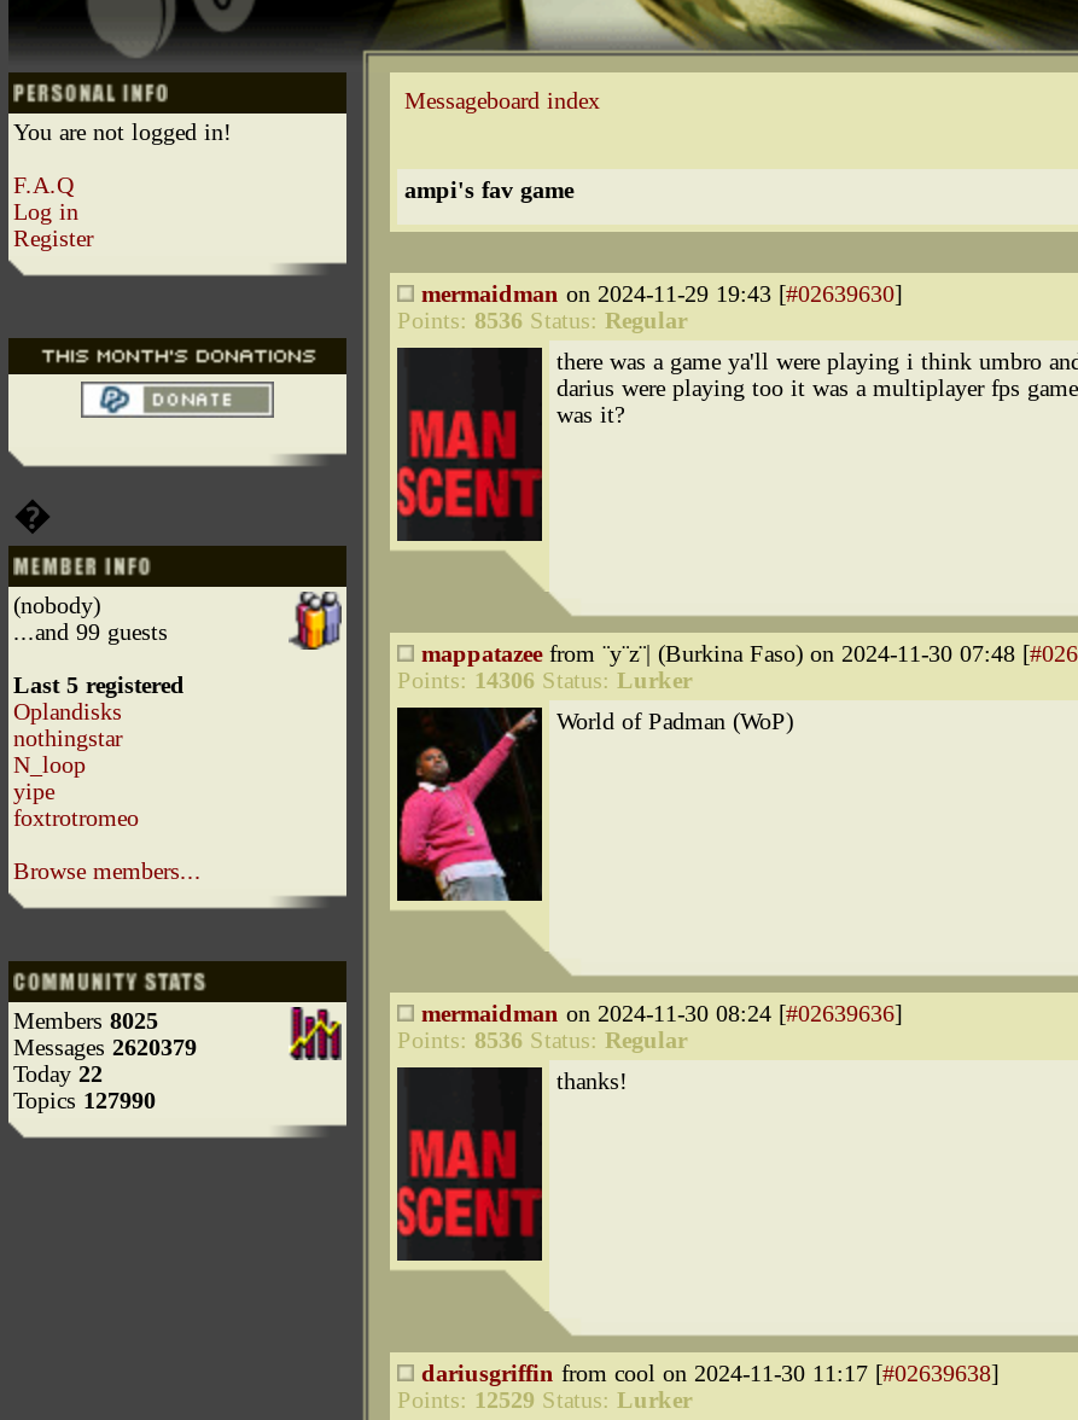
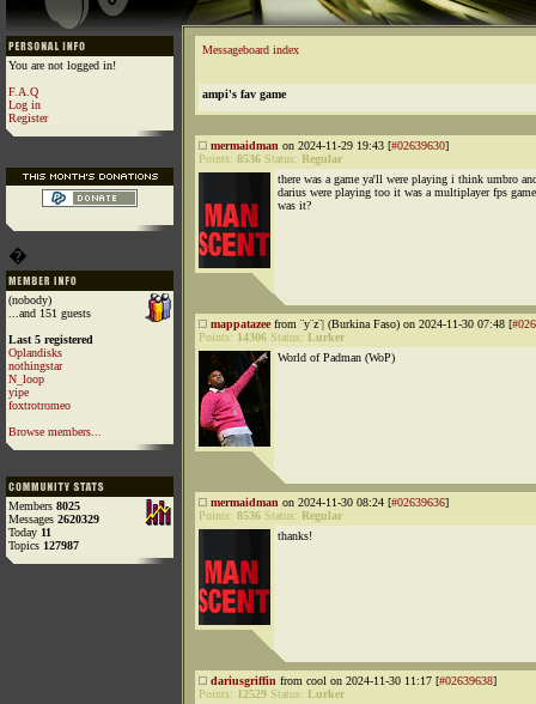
- ...and 99 guests
+ ...and 151 guests

- Messages 2620379
+ Messages 2620329

- Today22
+ Today11

- Topics 127990
+ Topics 127987
